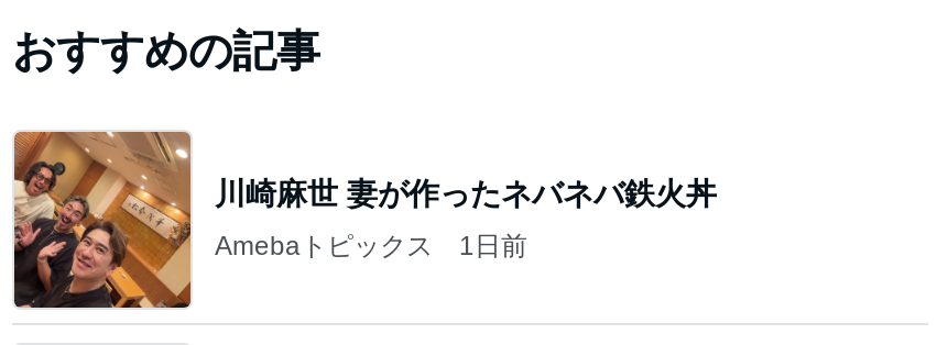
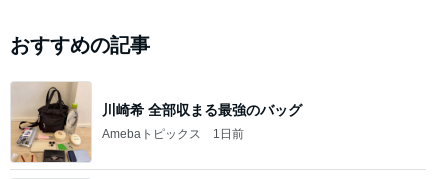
- [image]
- 川崎麻世 妻が作ったネバネバ鉄火丼
+ [image]
+ 川崎希 全部収まる最強のバッグ
